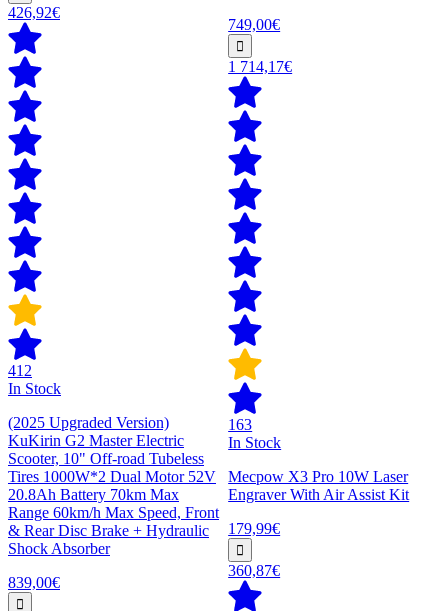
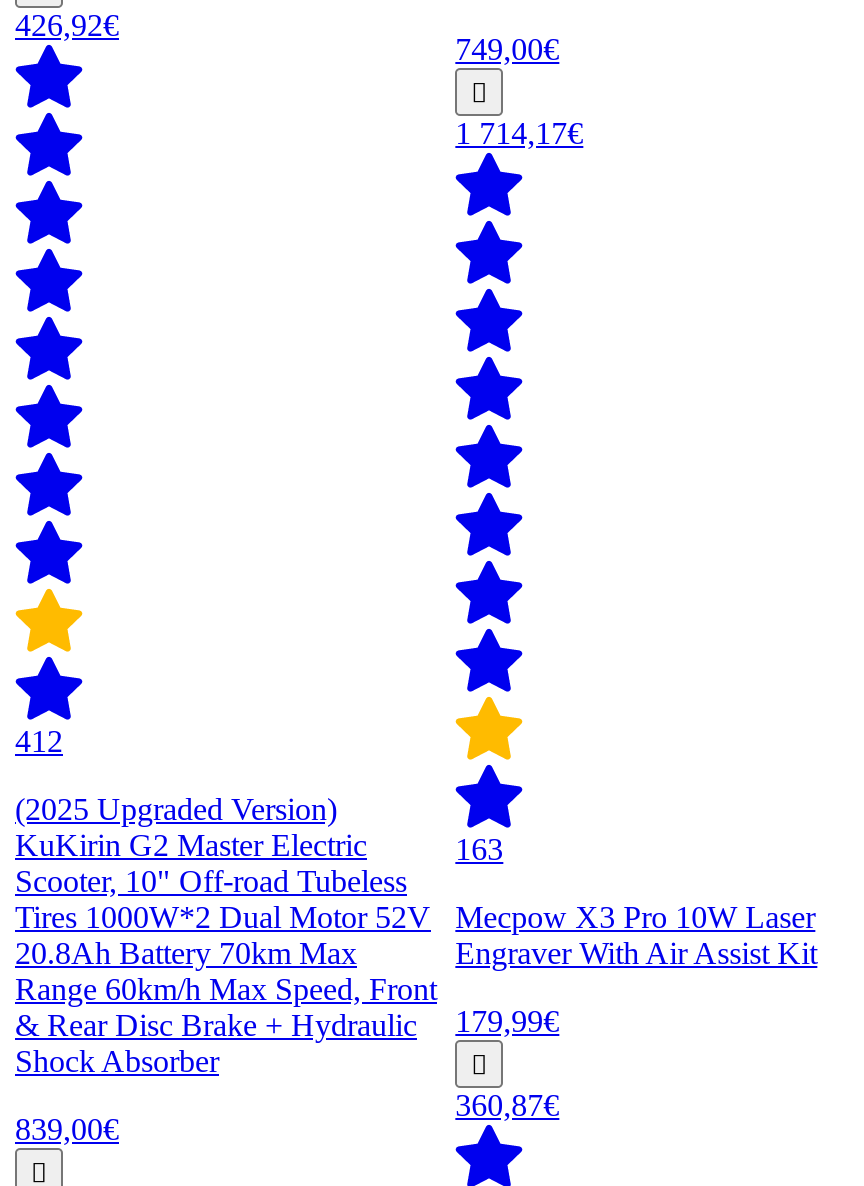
- In Stock

- In Stock
